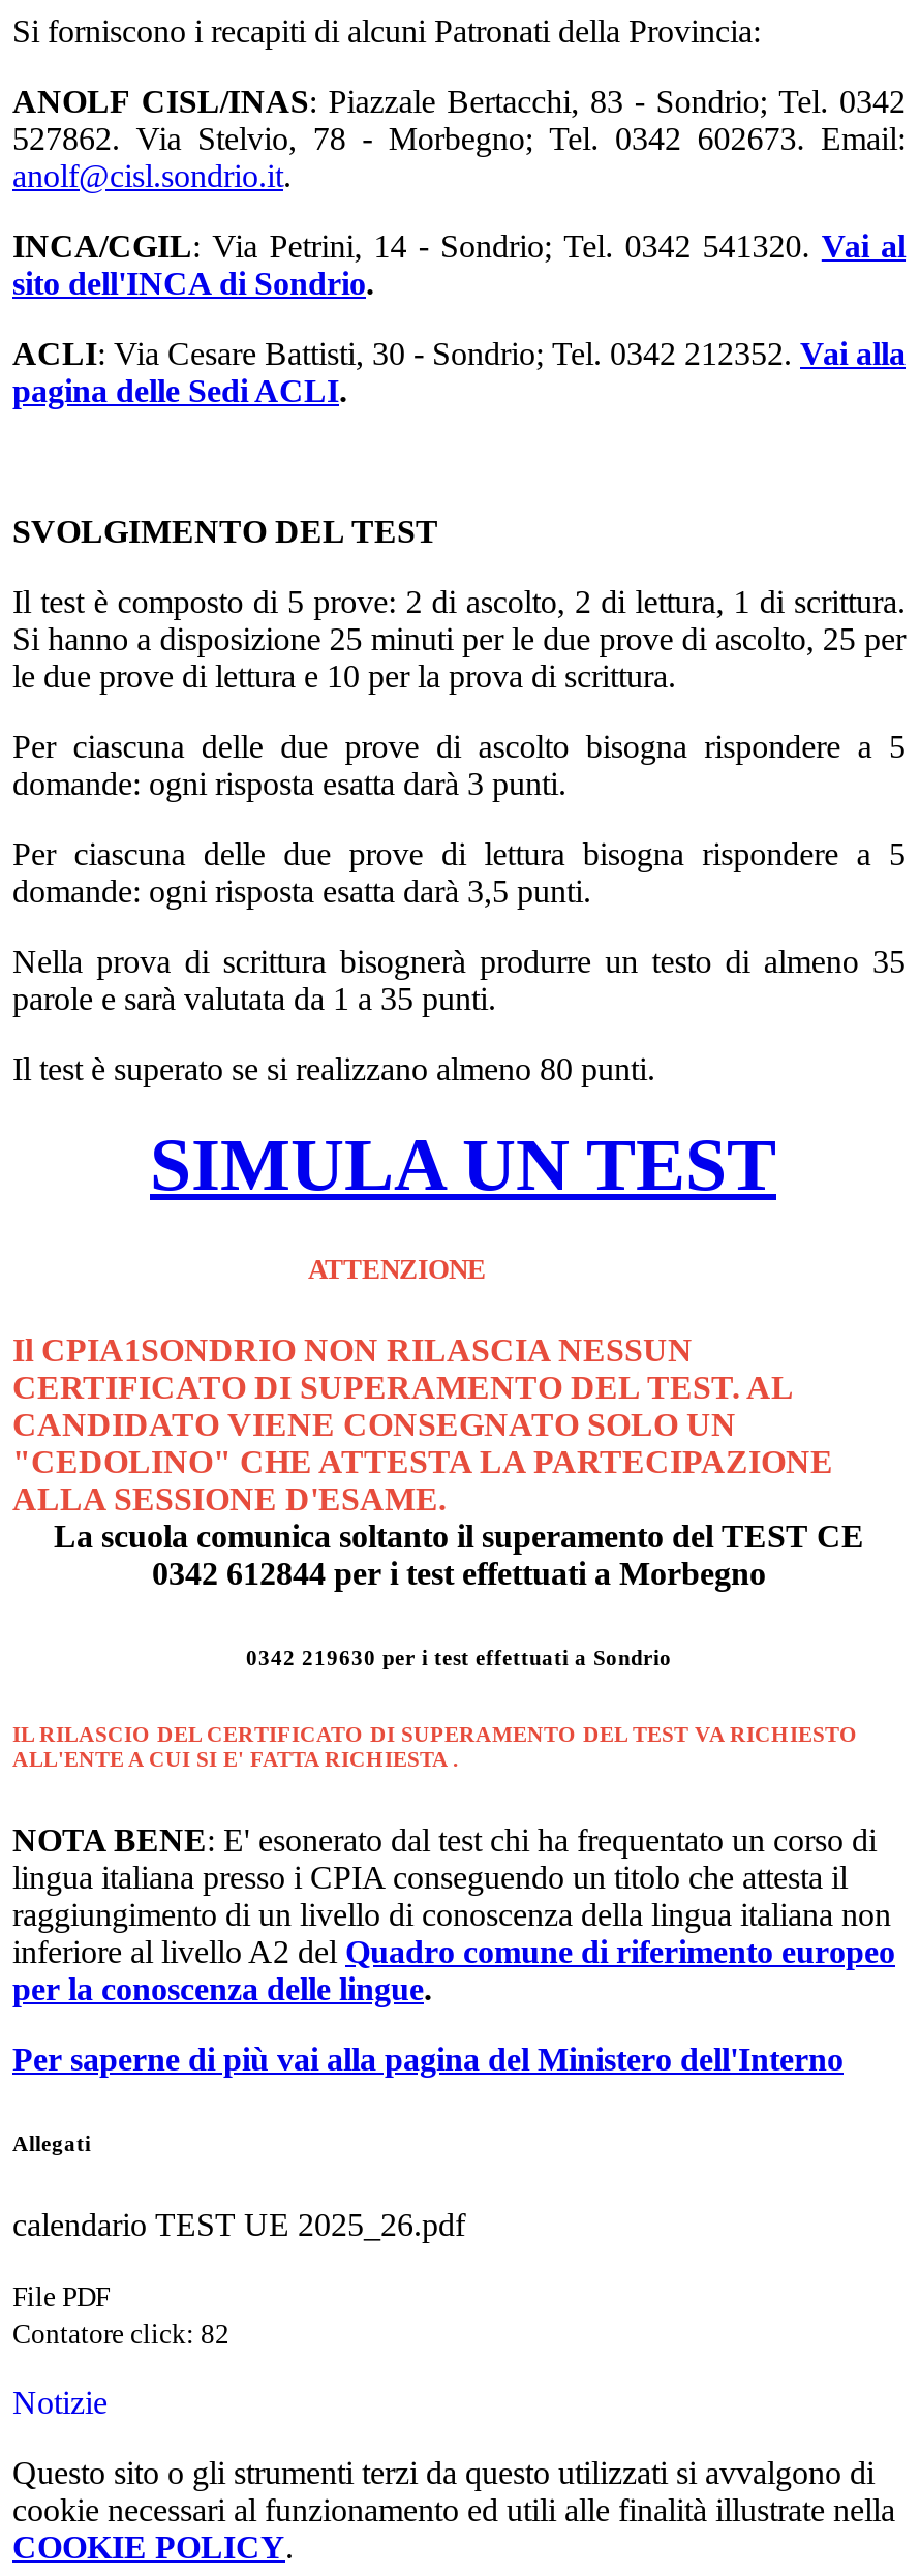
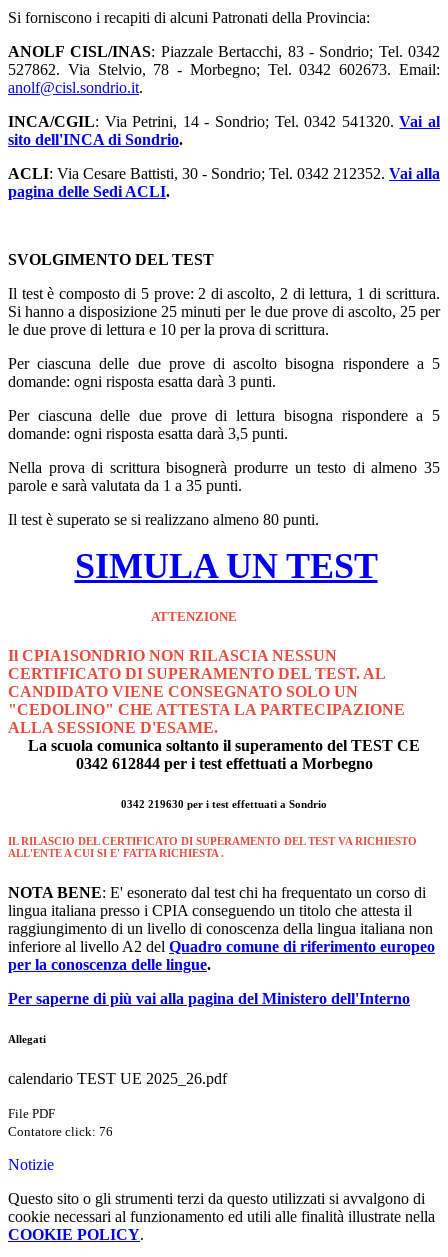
- Contatore click: 82
+ Contatore click: 76
